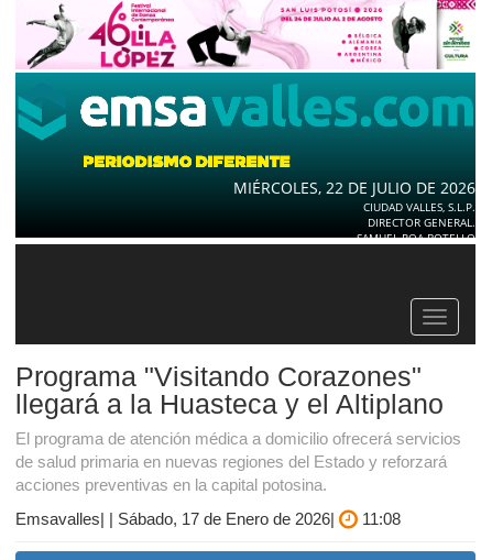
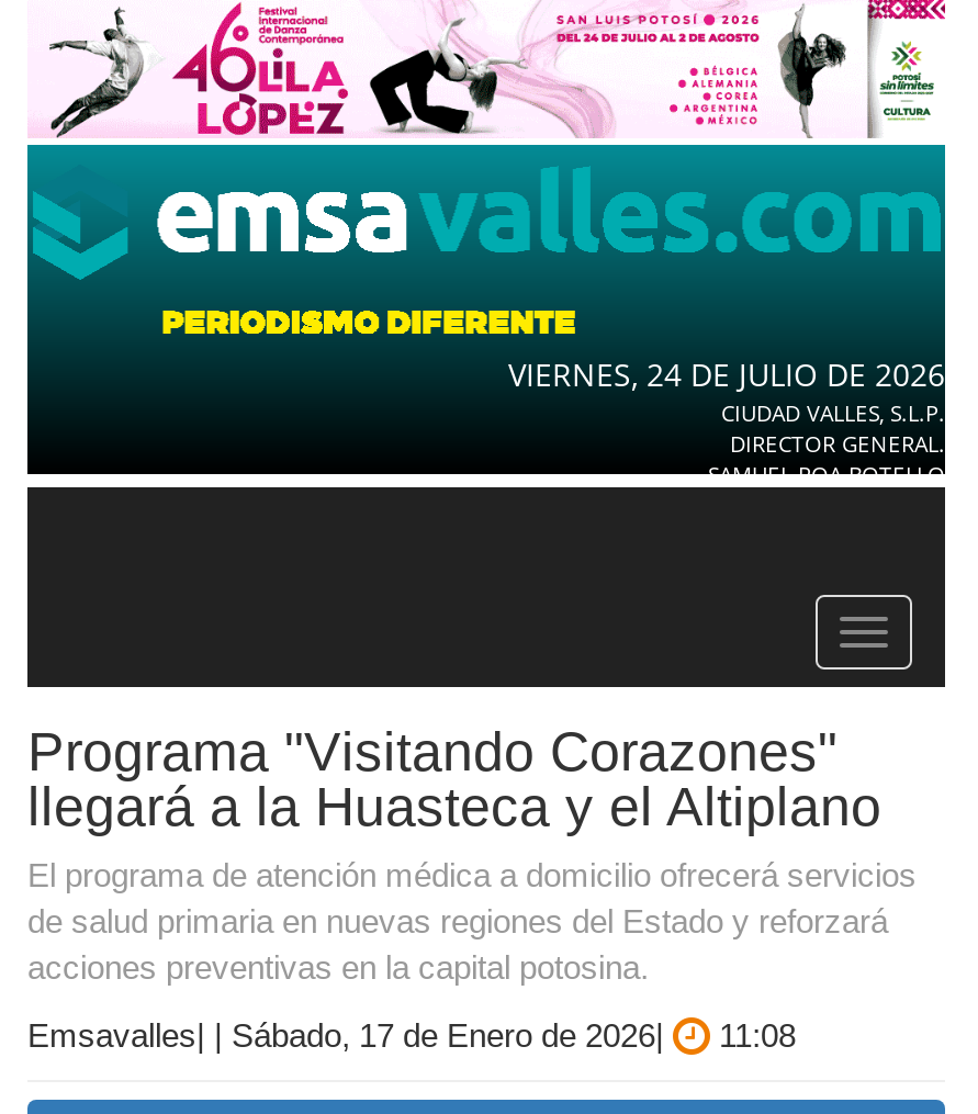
- MIÉRCOLES, 22 DE JULIO DE 2026
+ VIERNES, 24 DE JULIO DE 2026
